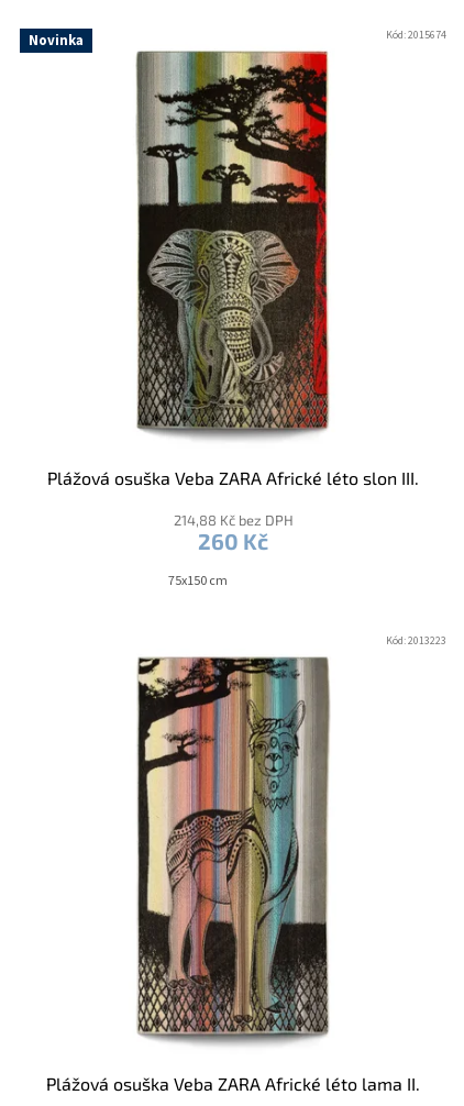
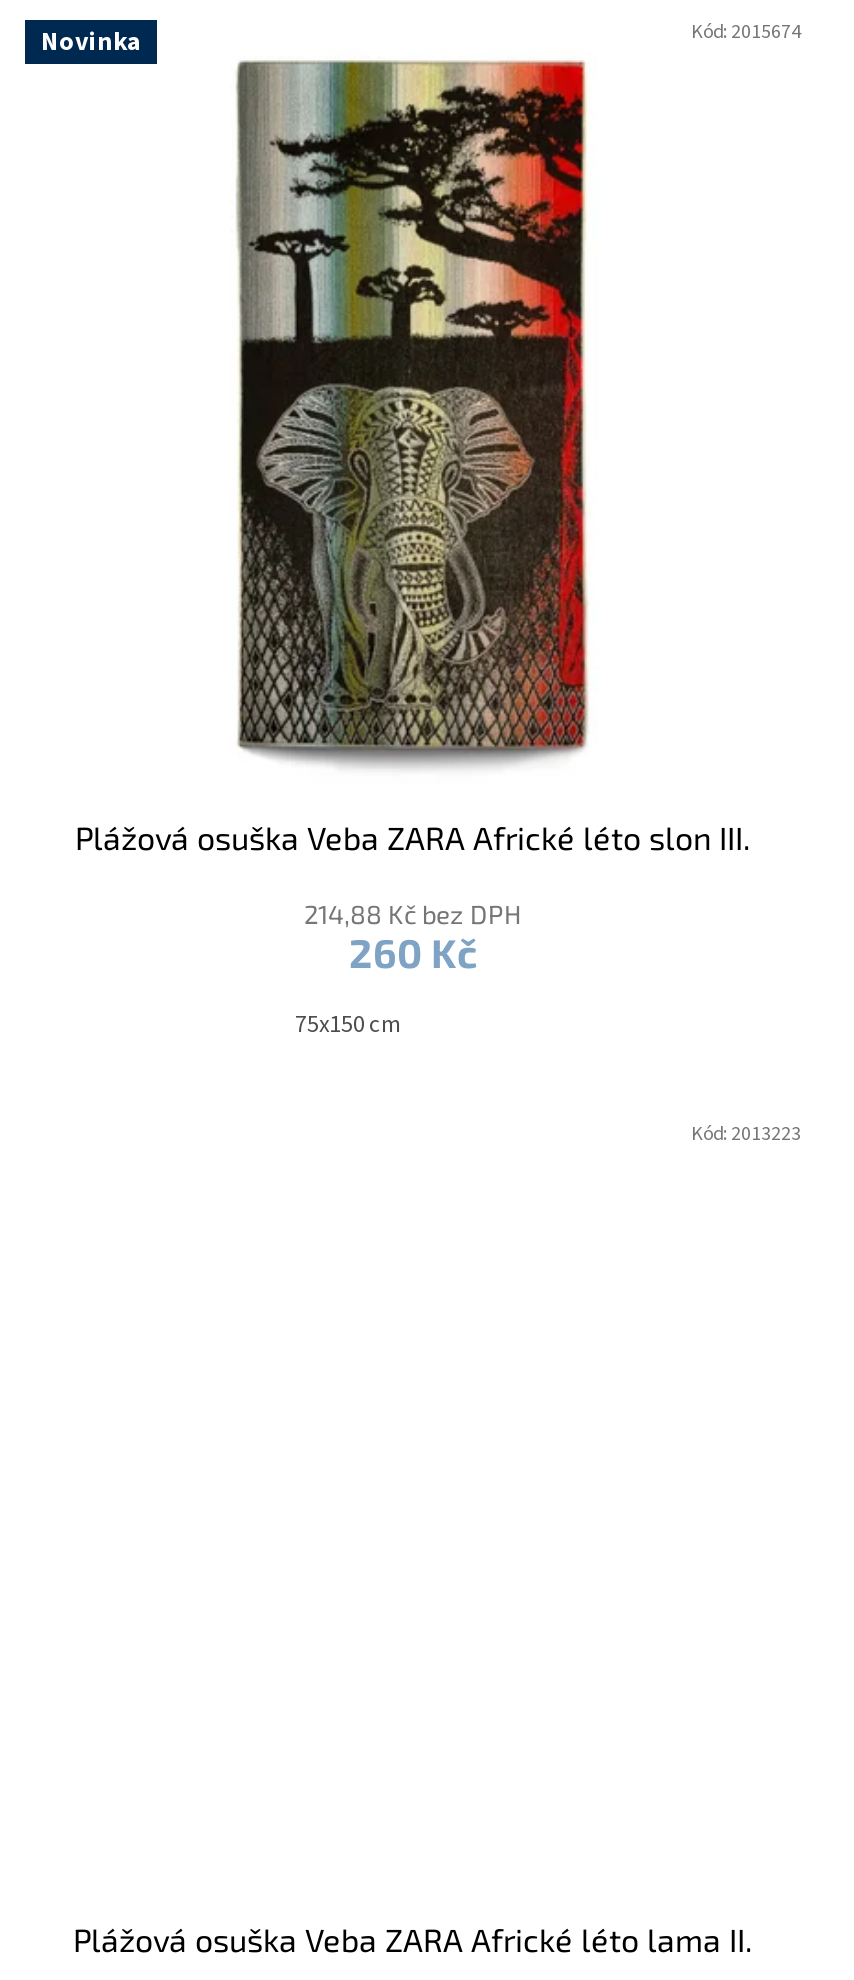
- [image]
